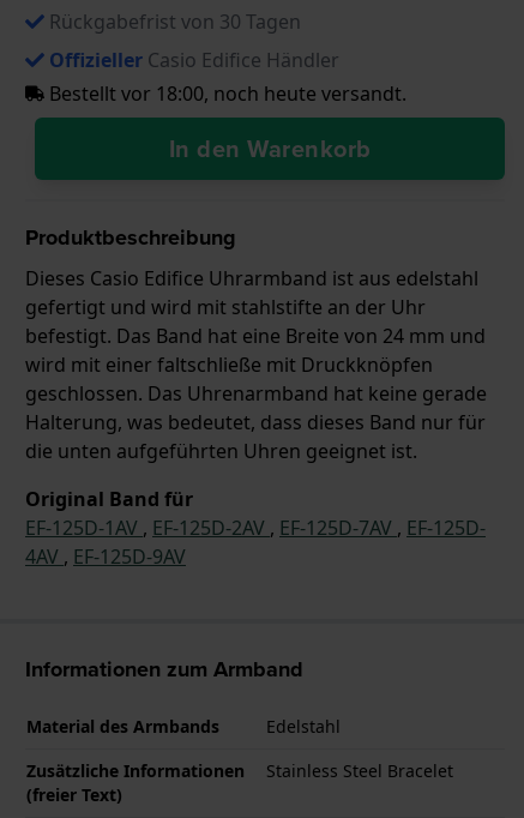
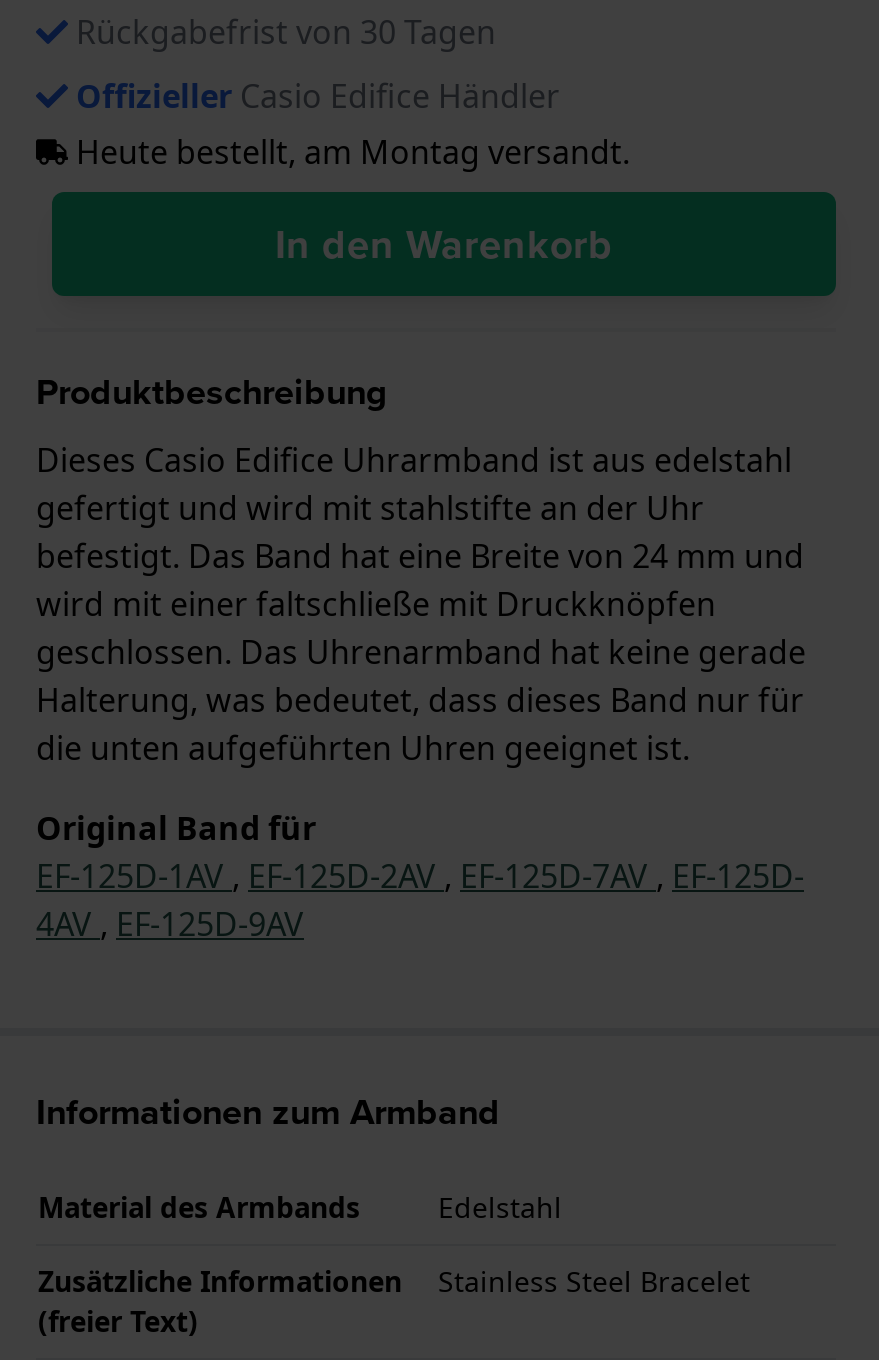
- Bestellt vor 18:00, noch heute versandt.
+ Heute bestellt, am Montag versandt.
